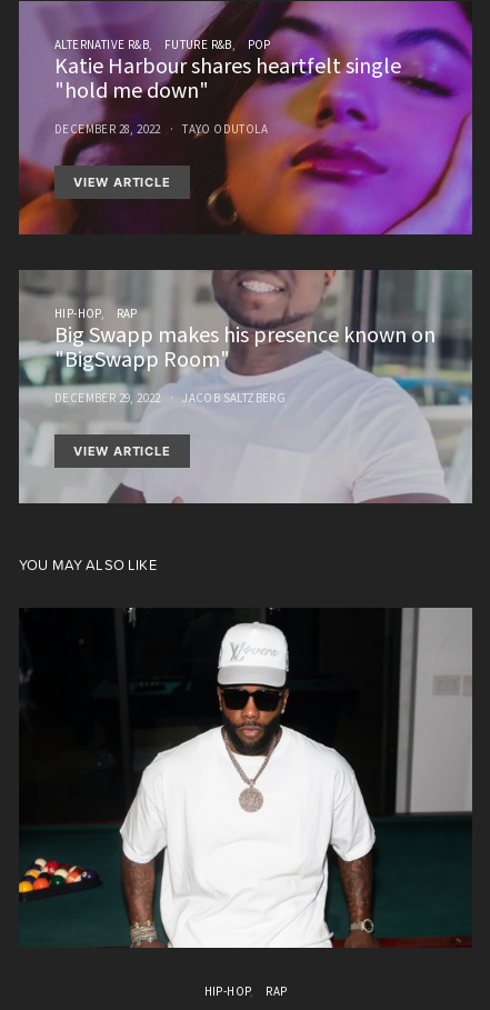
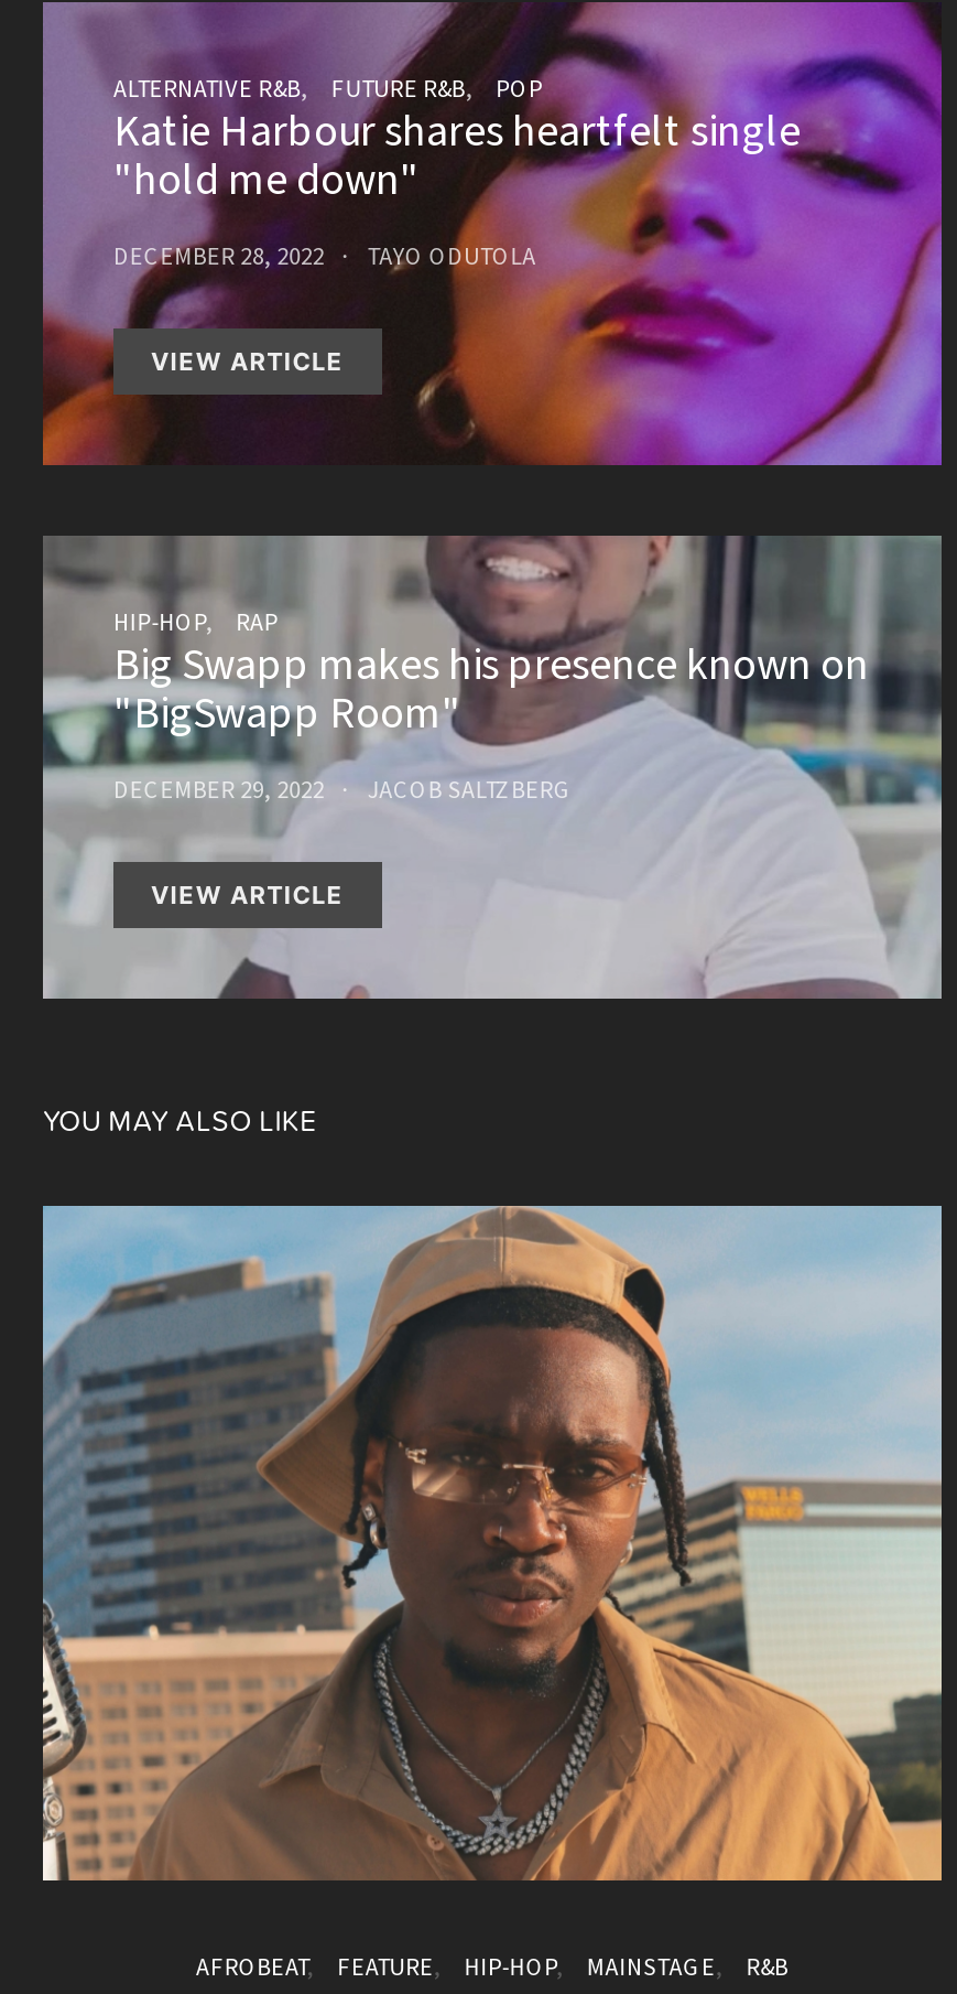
- [image]
- RAP
+ [image]
+ MAINSTAGE
+ R&B

+ AFROBEAT
+ FEATURE
